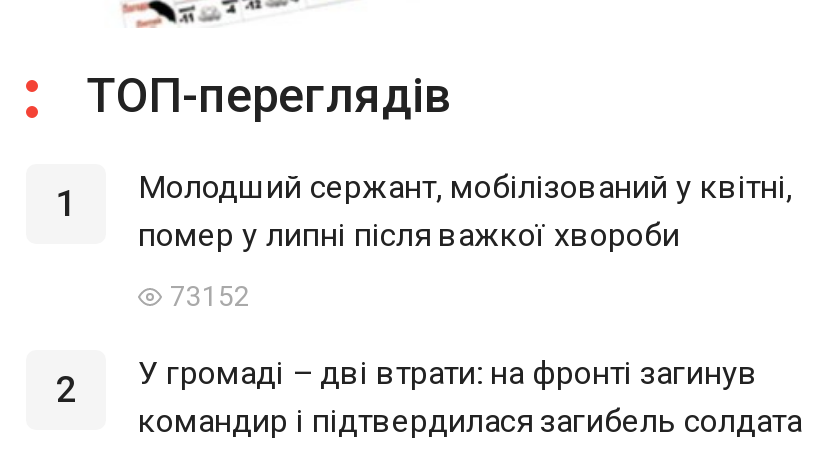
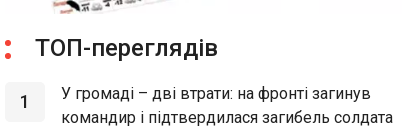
- Молодший сержант, мобілізований у квітні,
- помер у липні після важкої хвороби
- 73152
- 2
